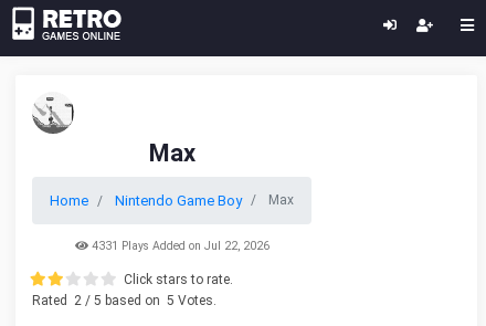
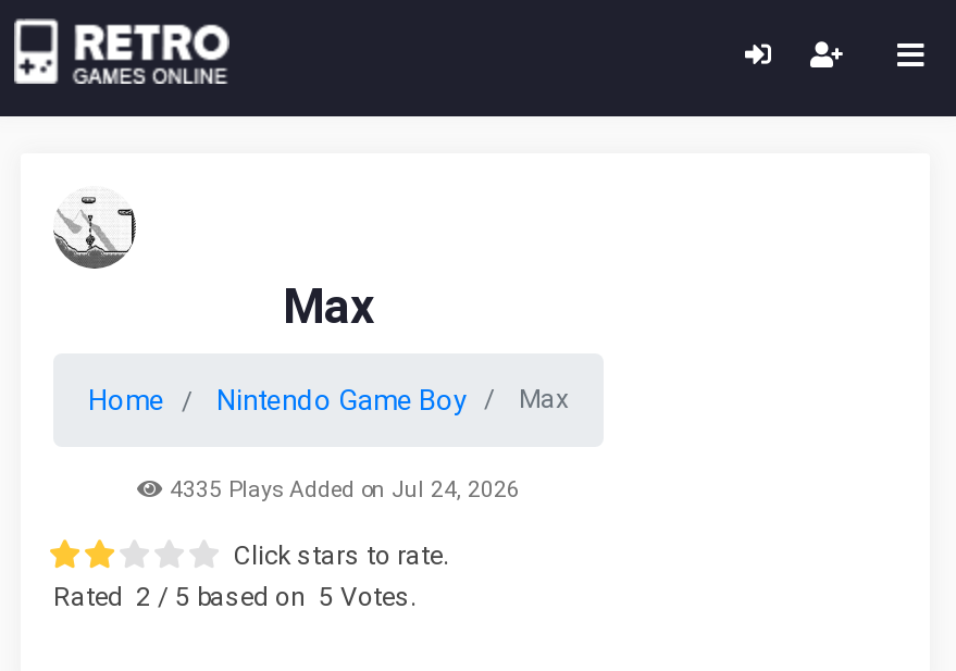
- 4331 Plays Added on Jul 22, 2026
+ 4335 Plays Added on Jul 24, 2026
